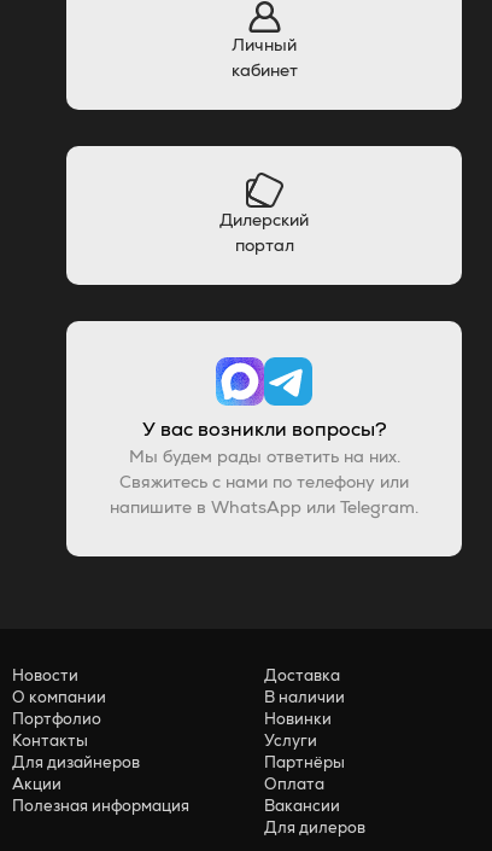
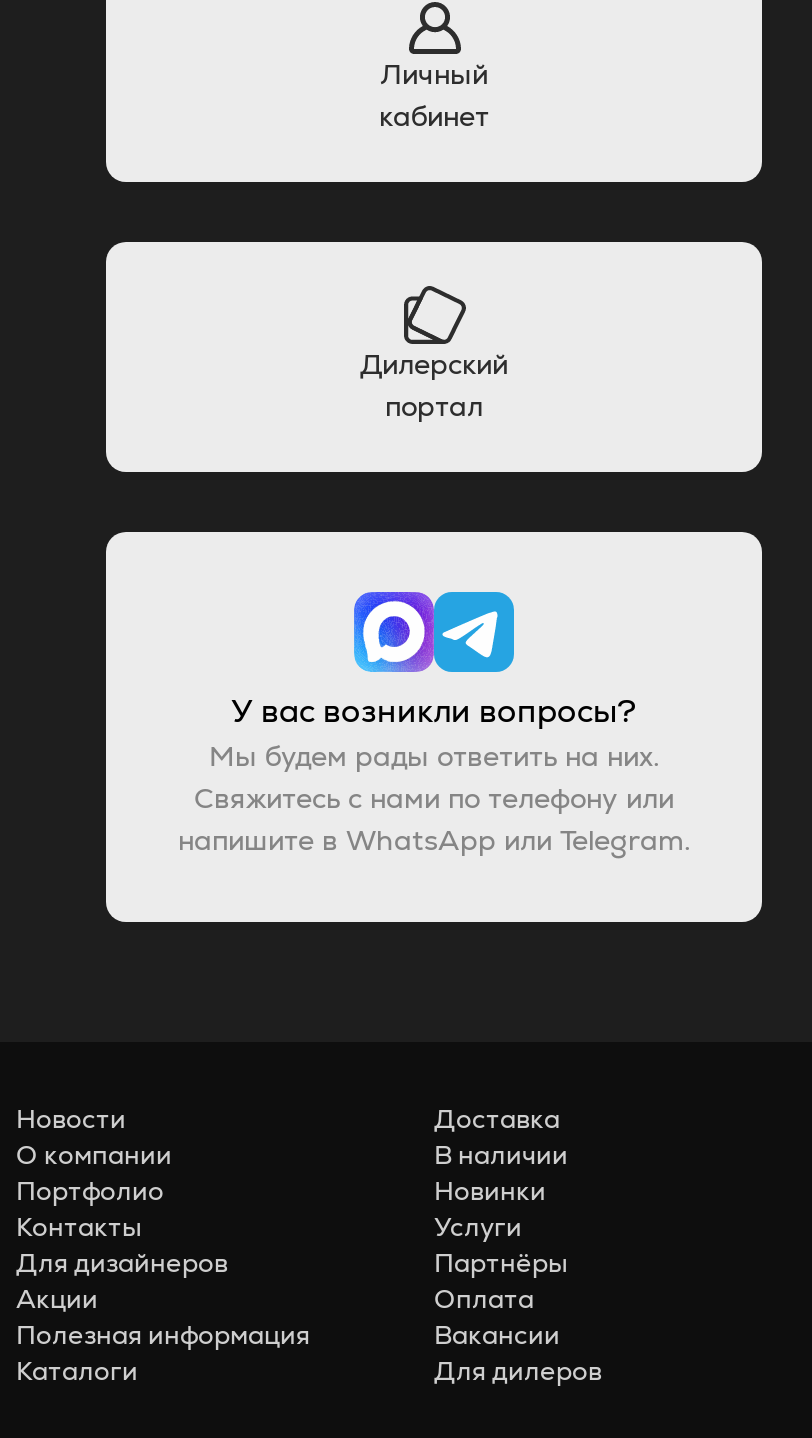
+ Каталоги
